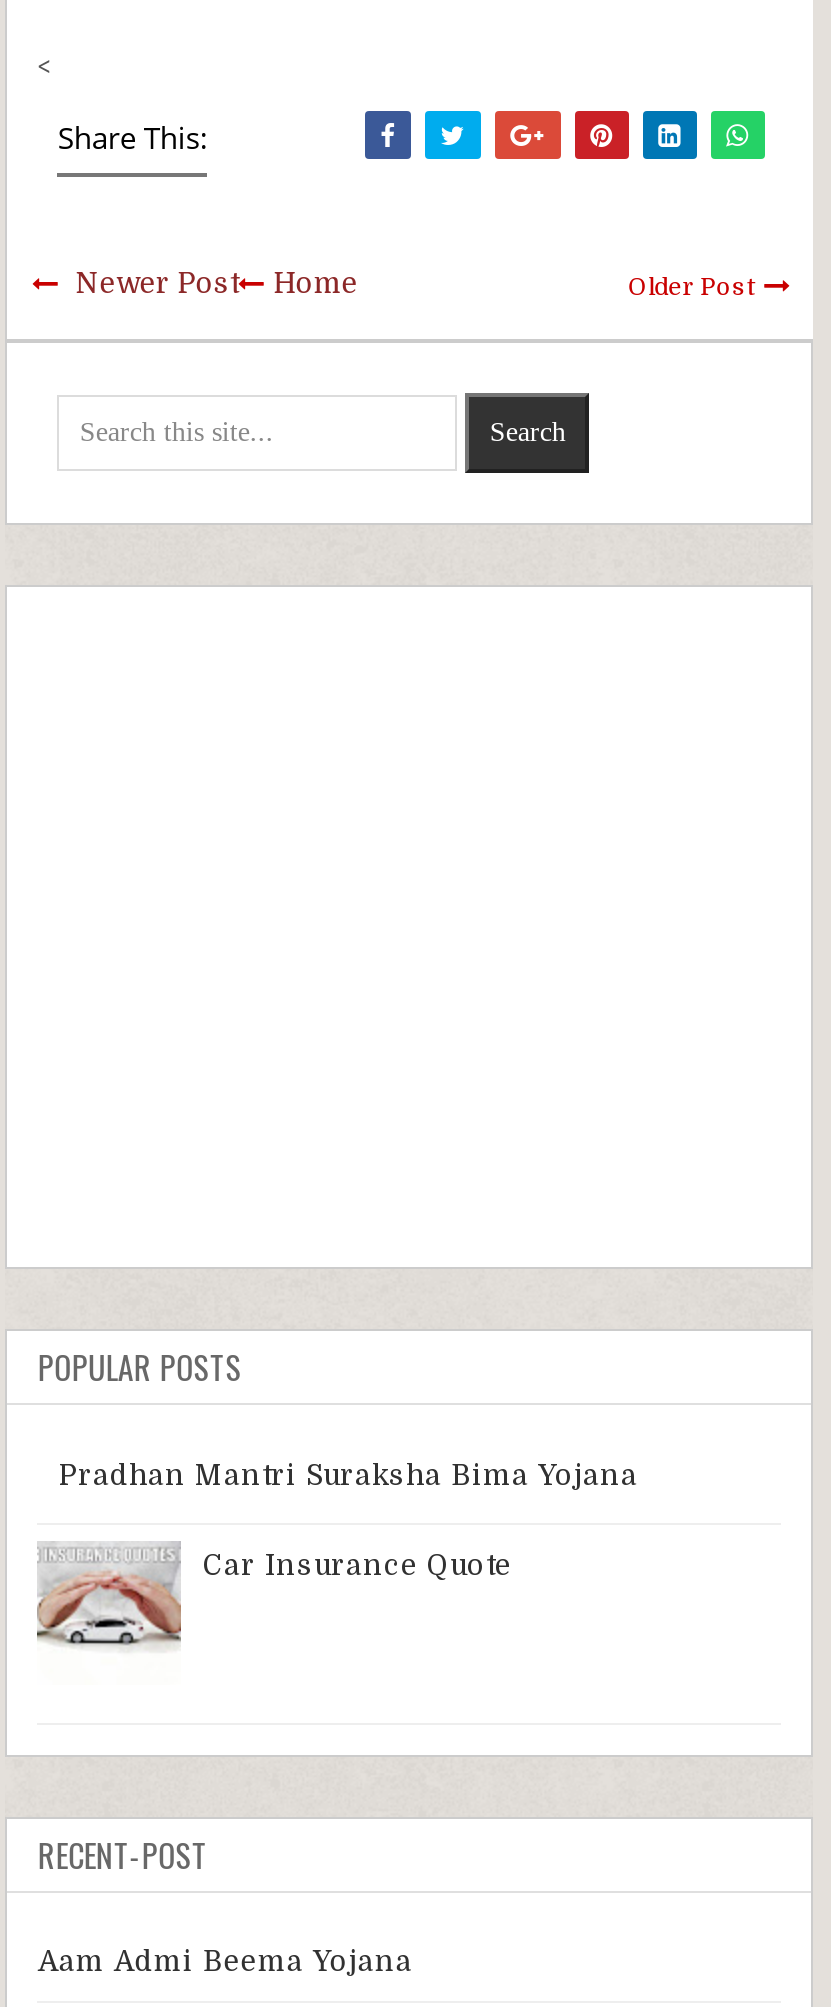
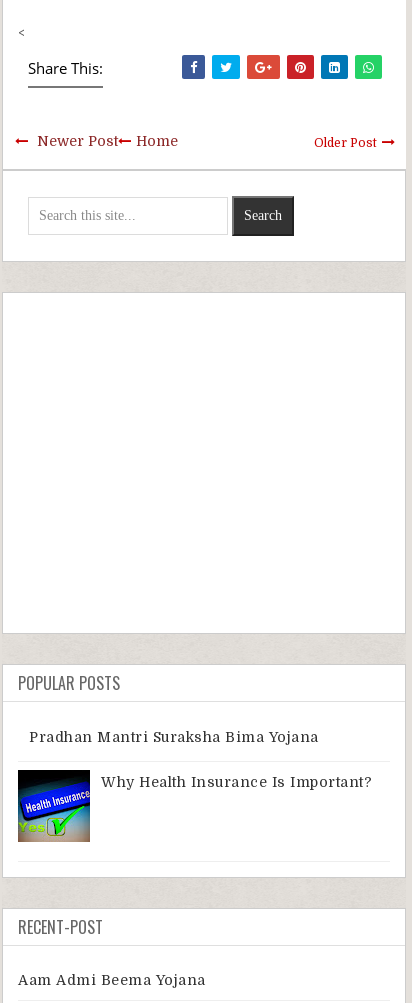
- [image]
- Car Insurance Quote
+ [image]
+ Why Health Insurance Is Important?
